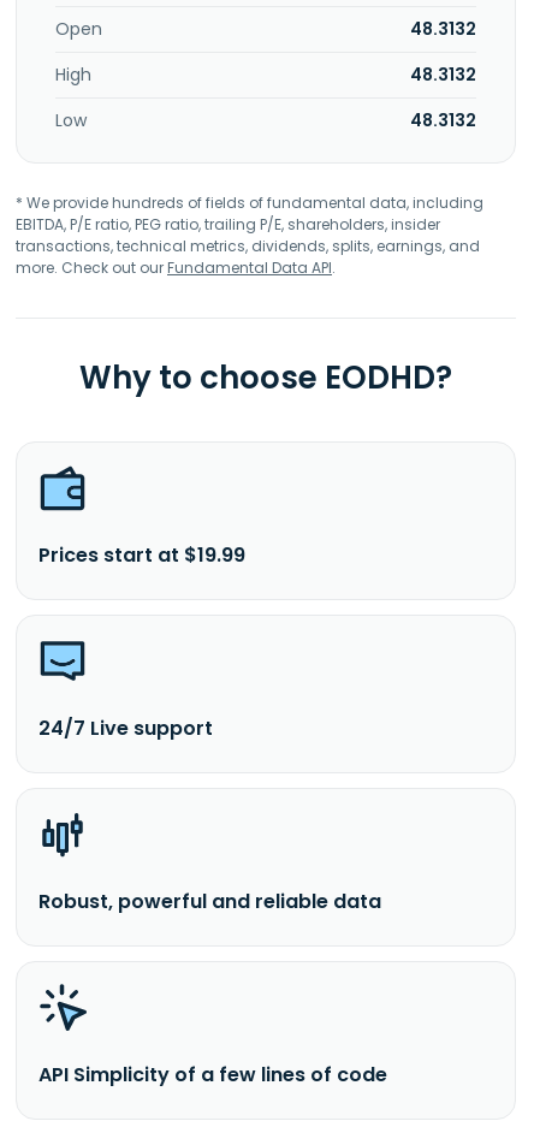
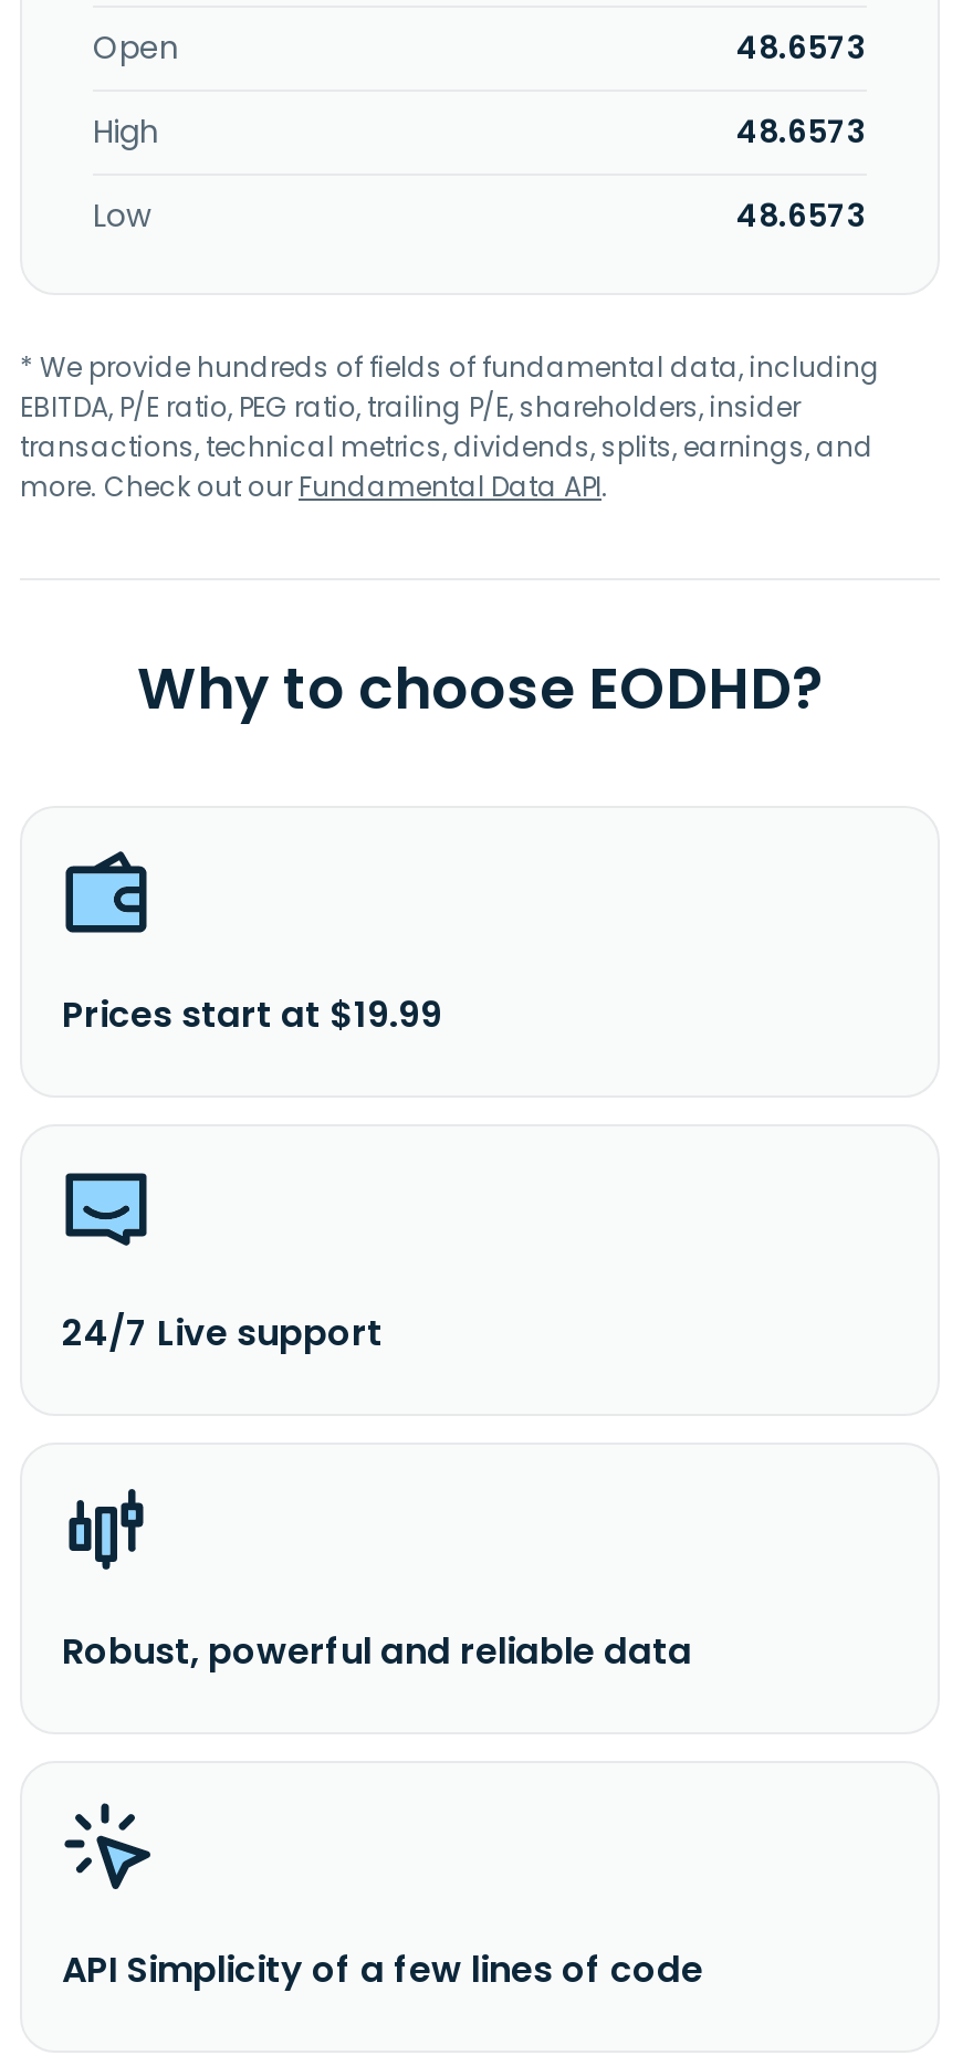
- 48.3132
+ 48.6573

- 48.3132
+ 48.6573

- 48.3132
+ 48.6573
